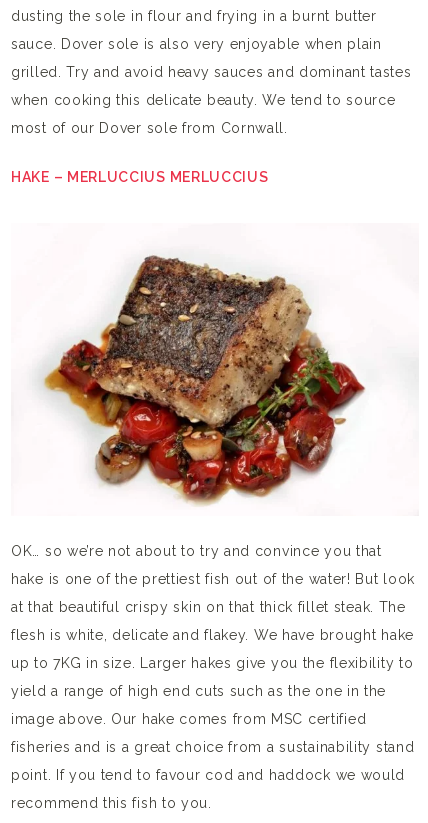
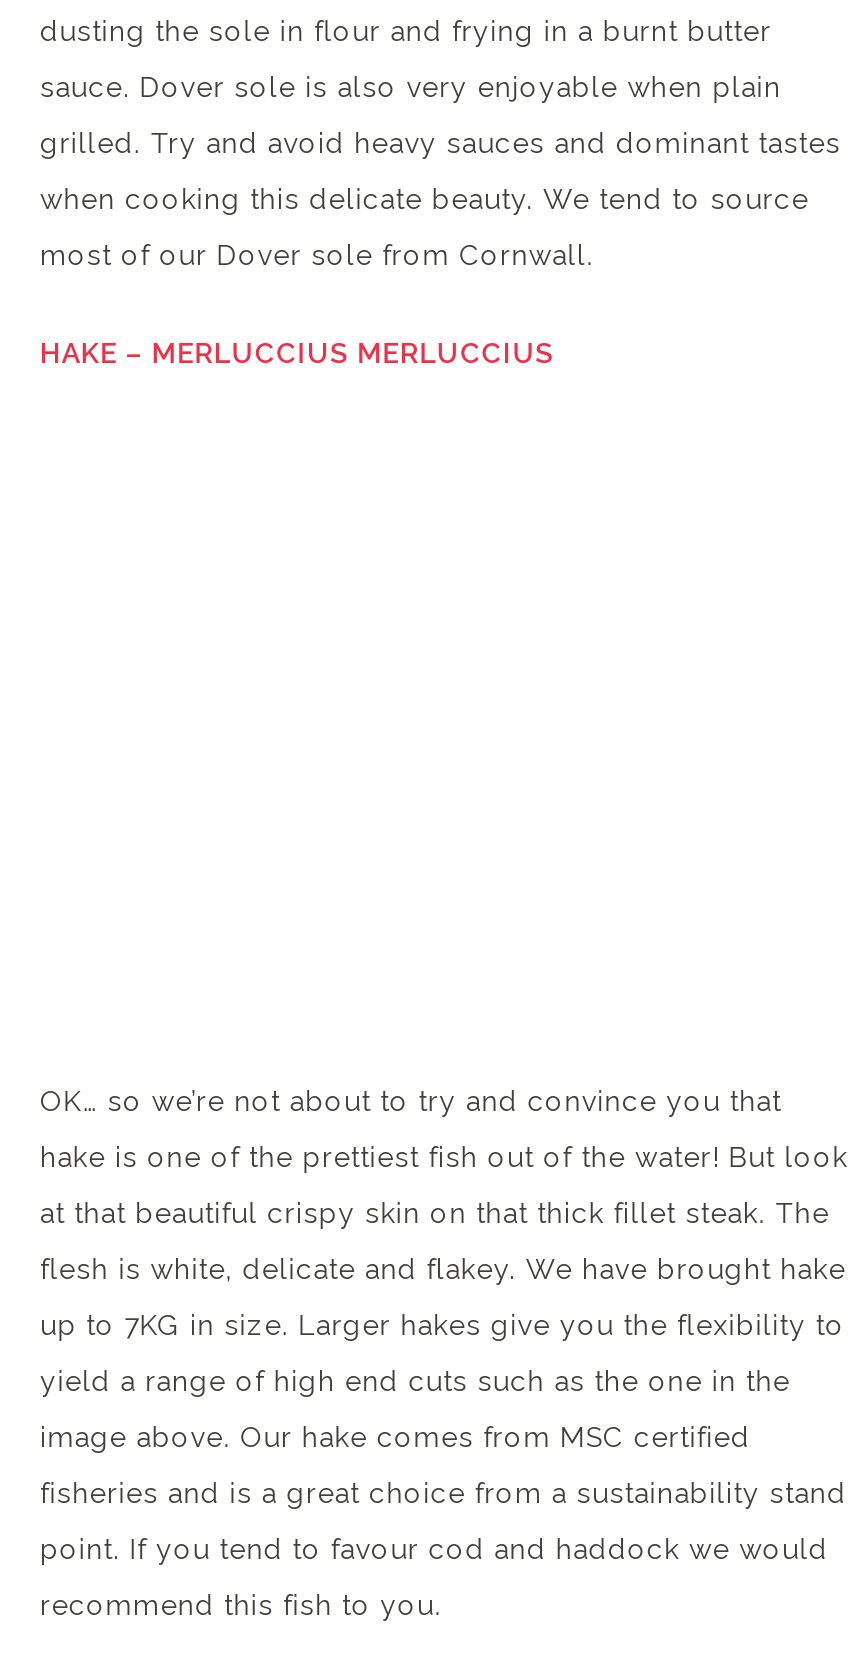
- [image]
